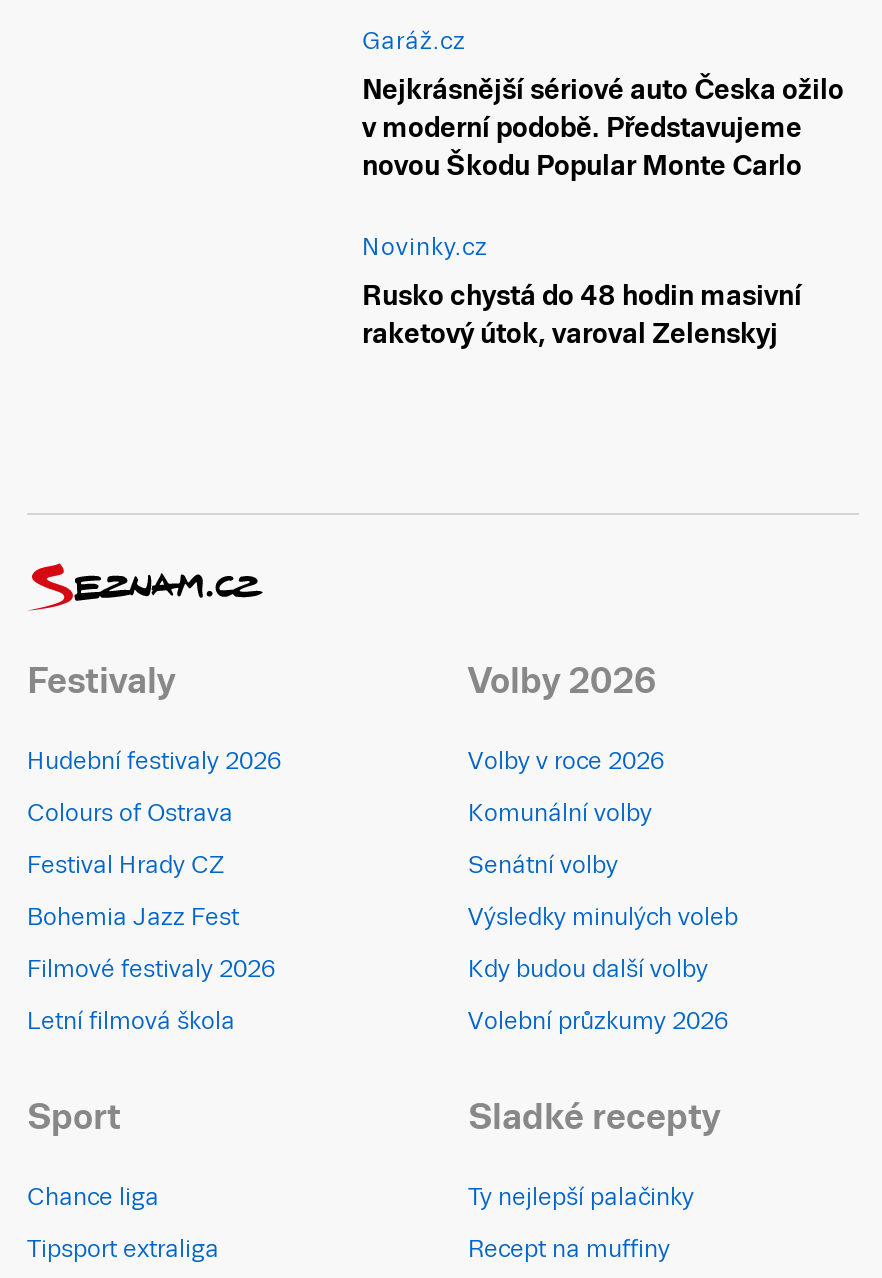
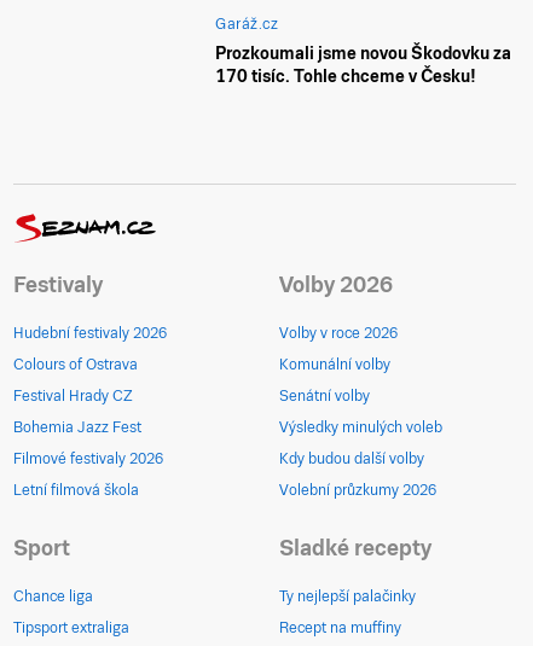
- Nejkrásnější sériové auto Česka ožilo
- v moderní podobě. Představujeme
- novou Škodu Popular Monte Carlo
- Novinky.cz
- Rusko chystá do 48 hodin masivní
- raketový útok, varoval Zelenskyj
+ Prozkoumali jsme novou Škodovku za
+ 170 tisíc. Tohle chceme v Česku!
